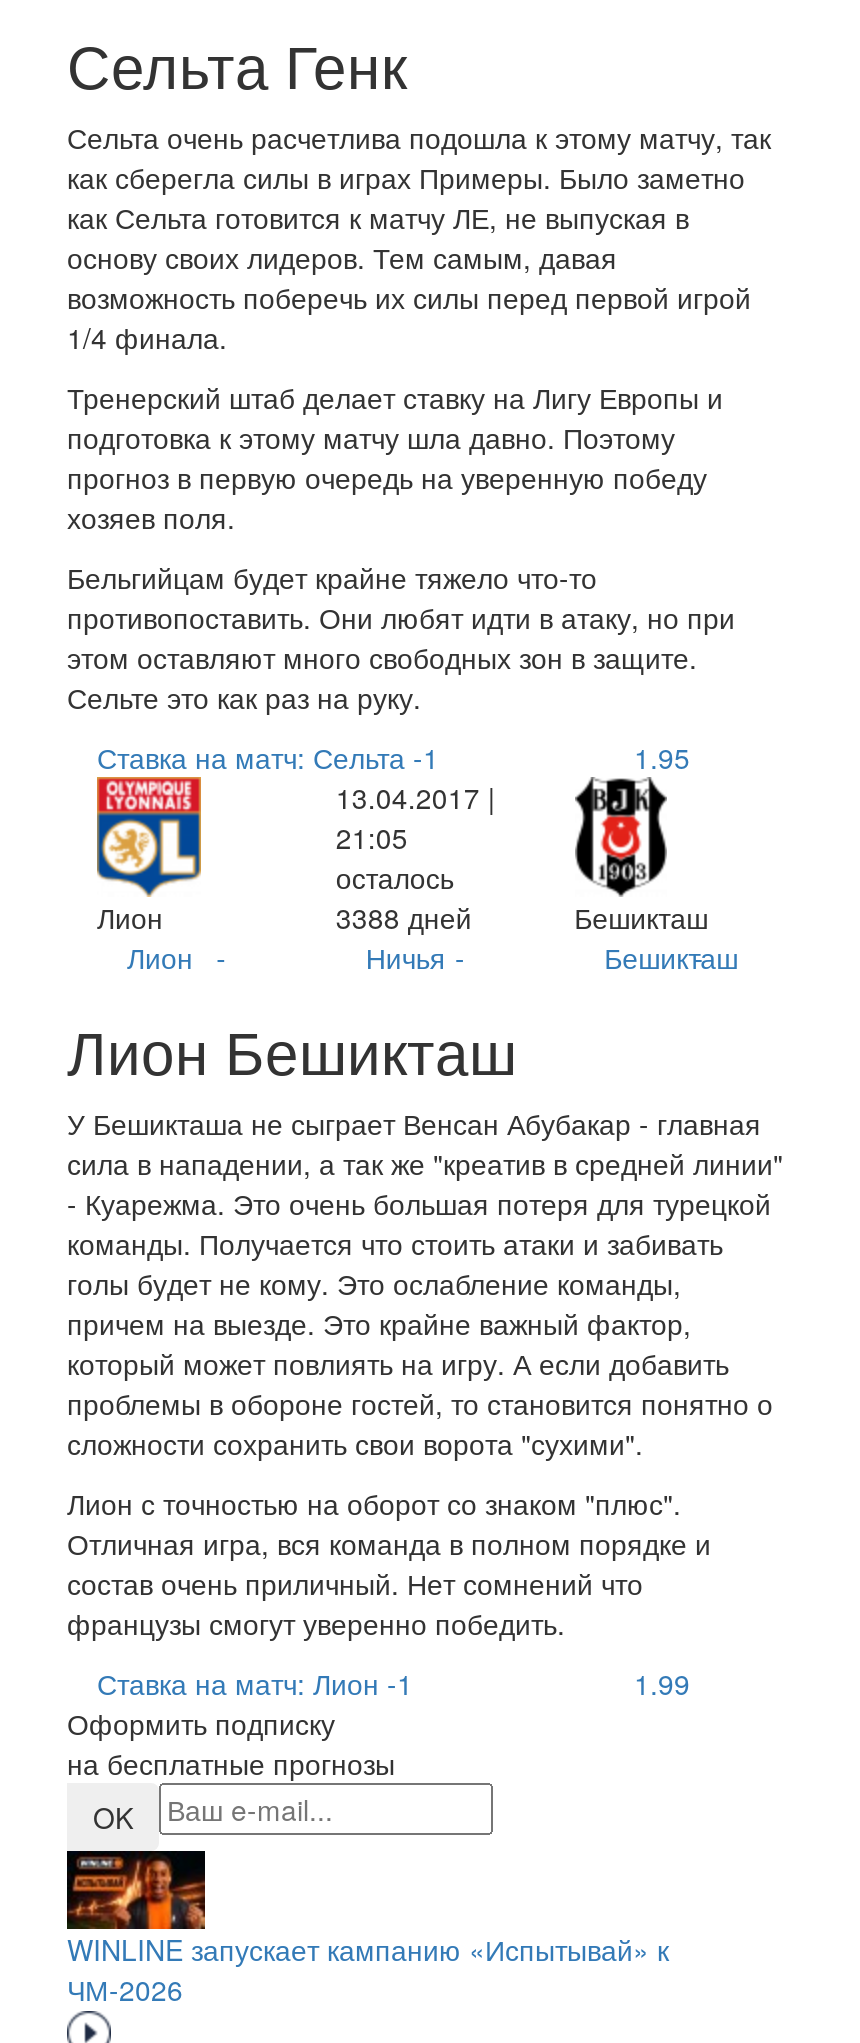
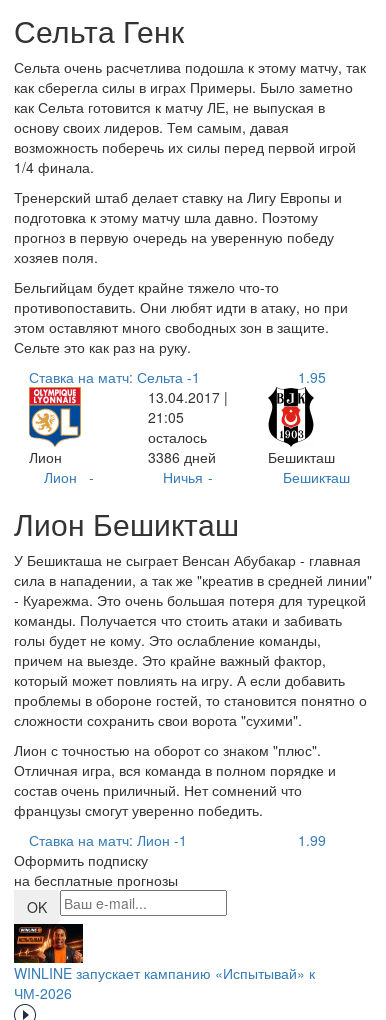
- 3388 дней
+ 3386 дней
